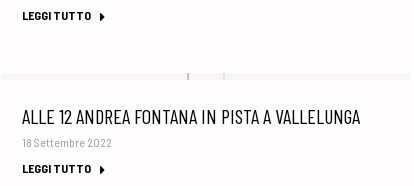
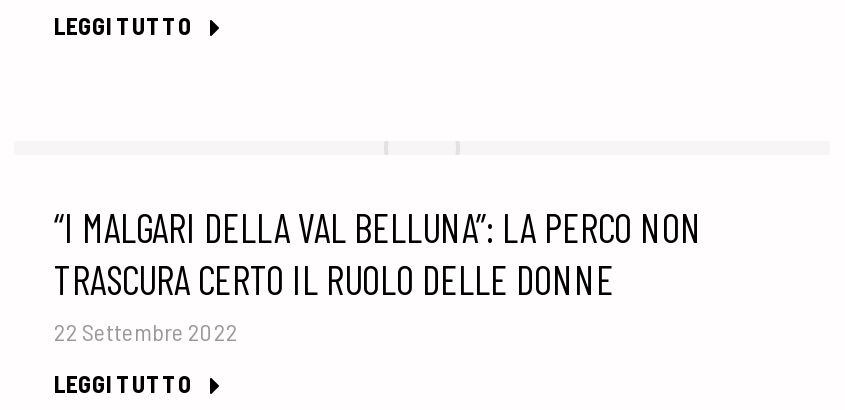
- ALLE 12 ANDREA FONTANA IN PISTA A VALLELUNGA
- 18 Settembre 2022
+ “I MALGARI DELLA VAL BELLUNA”: LA PERCO NON
+ TRASCURA CERTO IL RUOLO DELLE DONNE
+ 22 Settembre 2022
